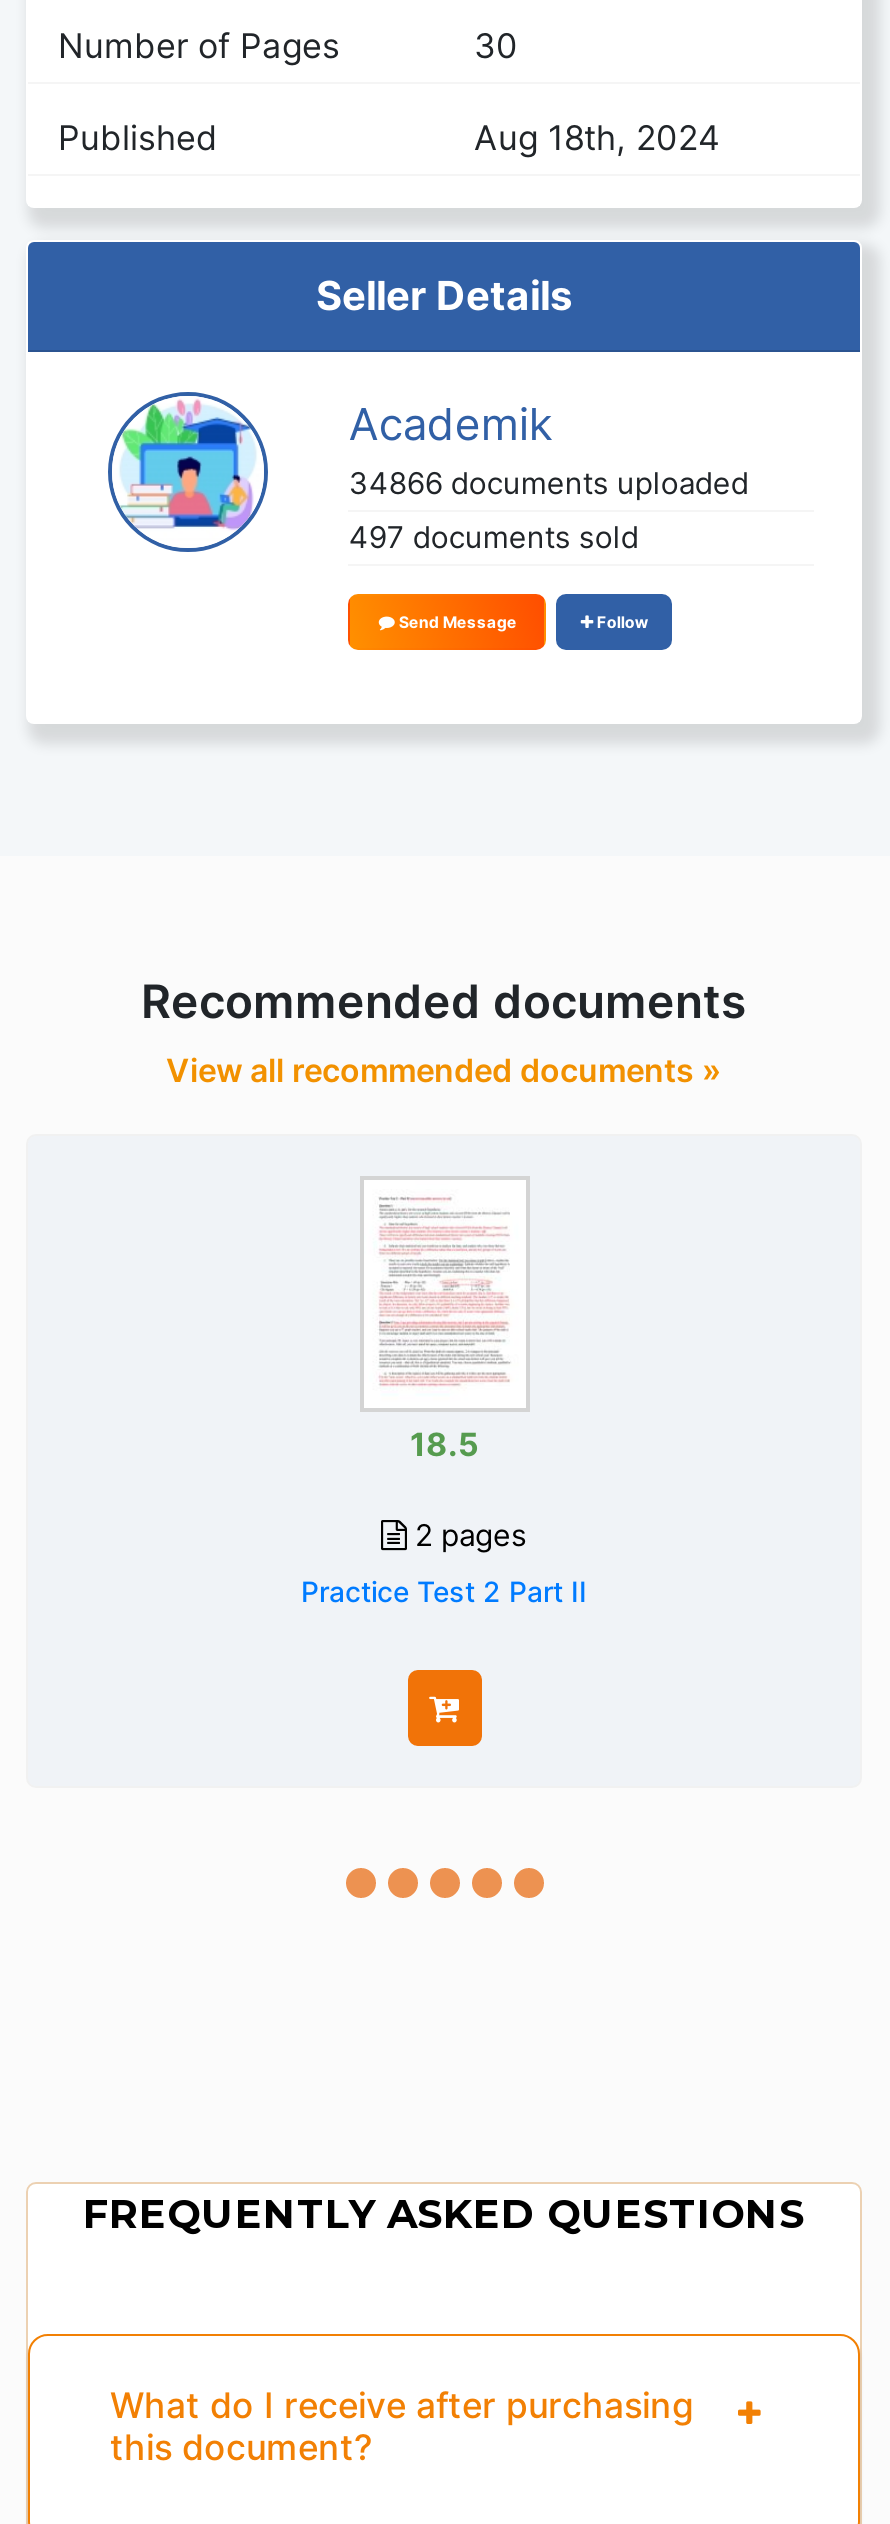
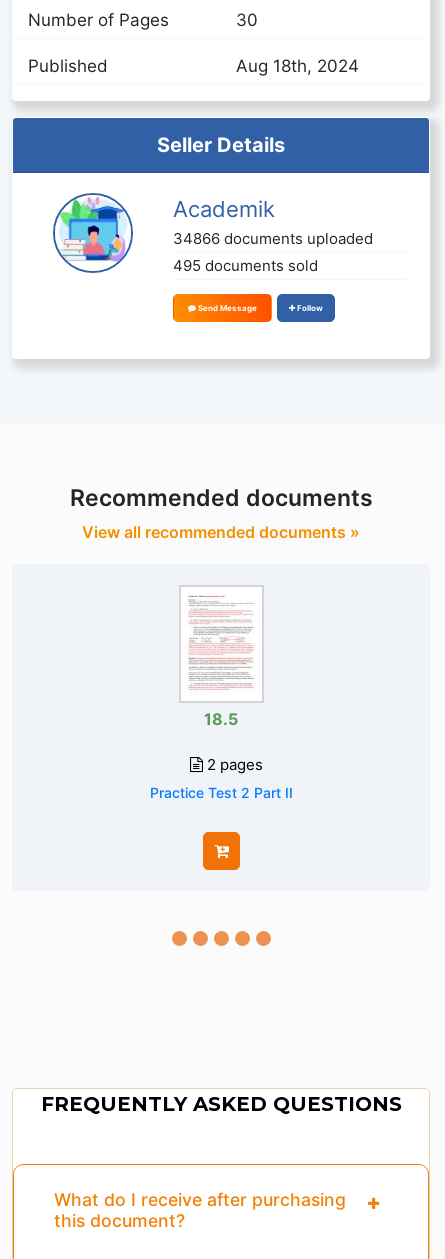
- 497 documents sold
+ 495 documents sold
